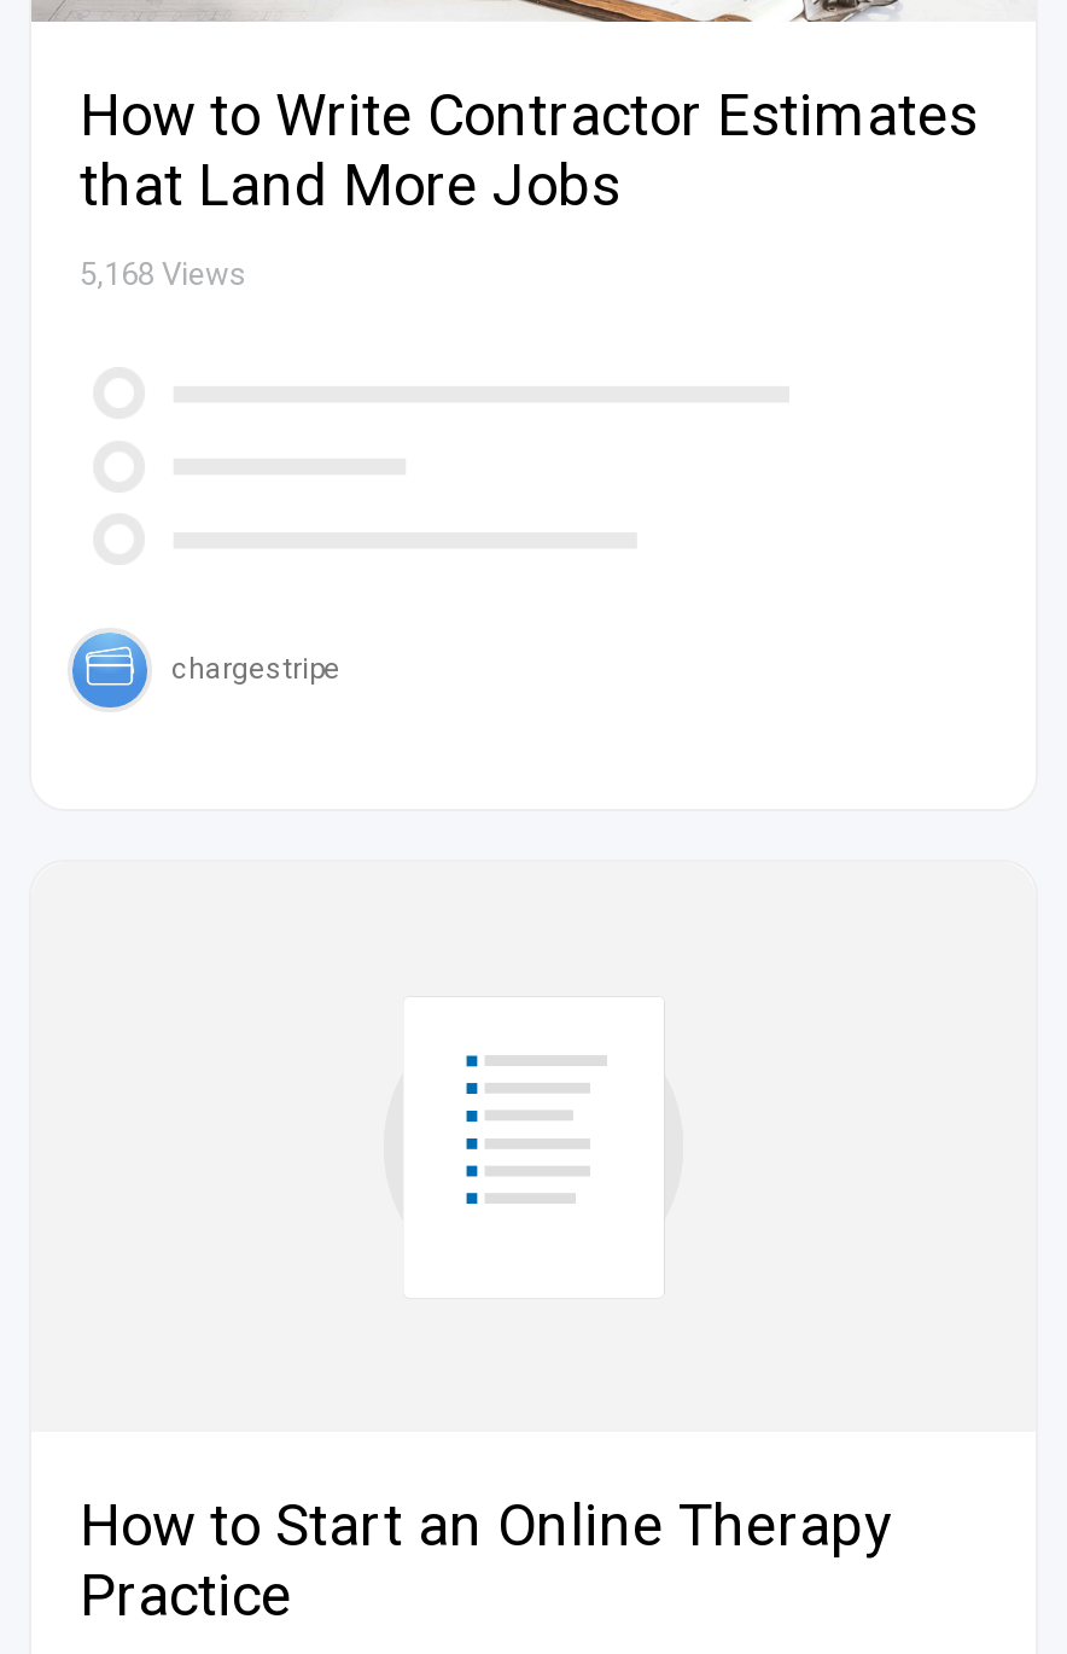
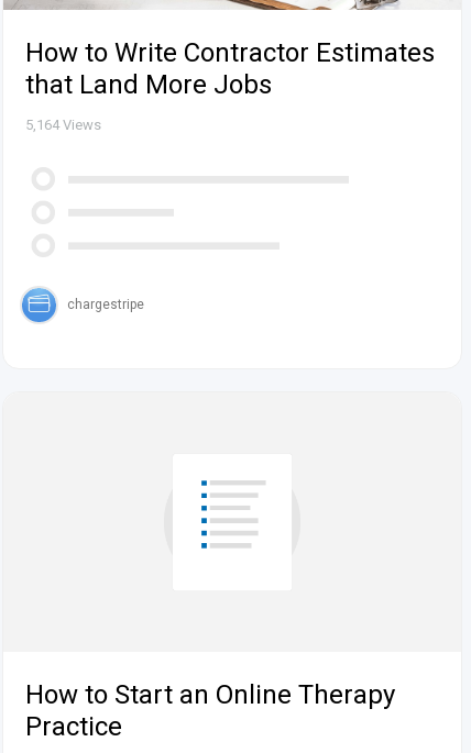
- 5,168 Views
+ 5,164 Views
